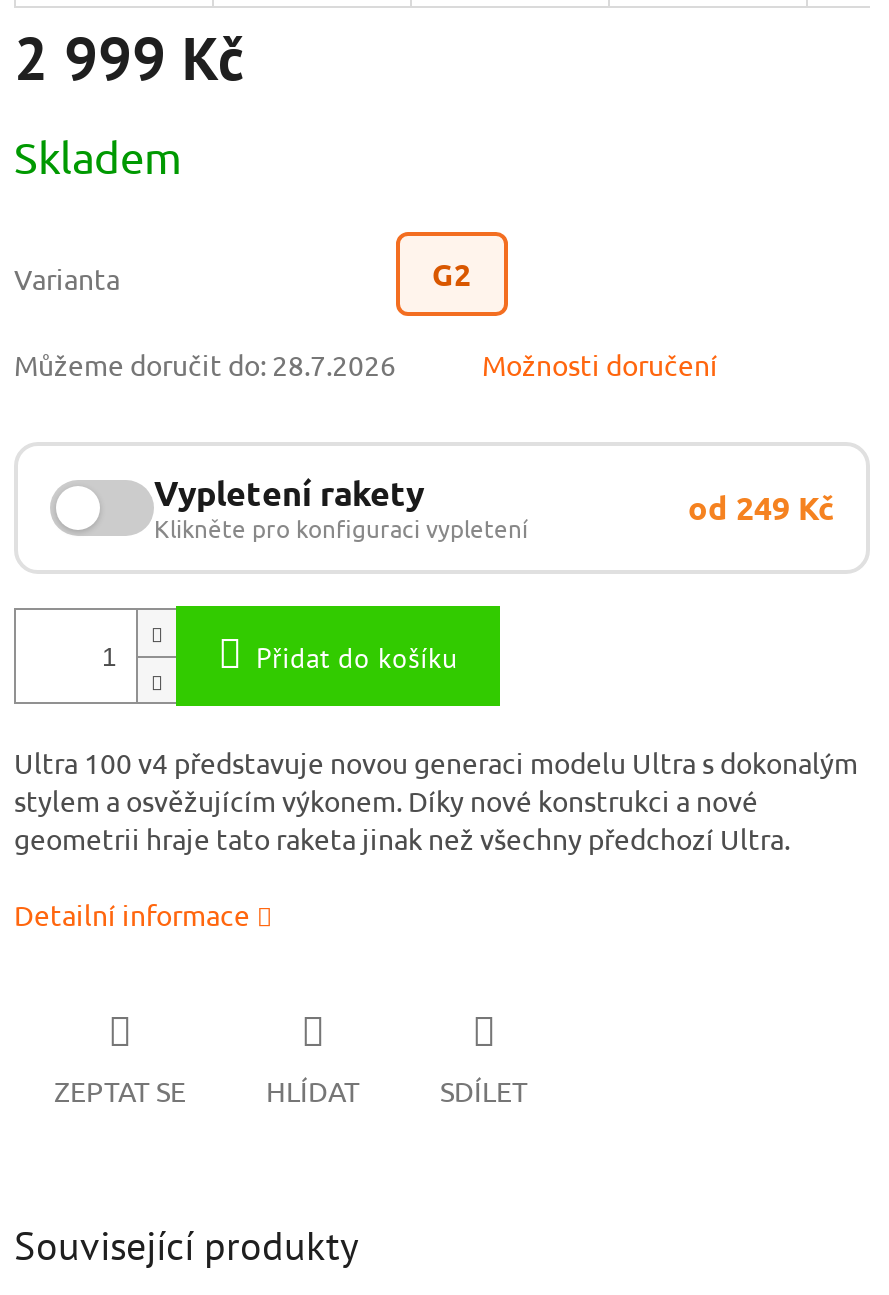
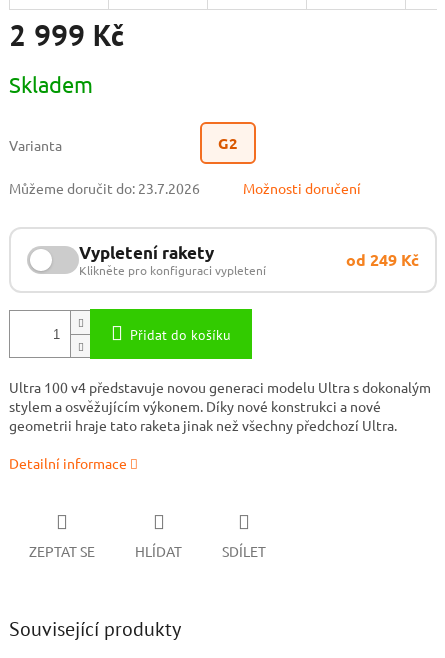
- Můžeme doručit do: 28.7.2026
+ Můžeme doručit do: 23.7.2026
